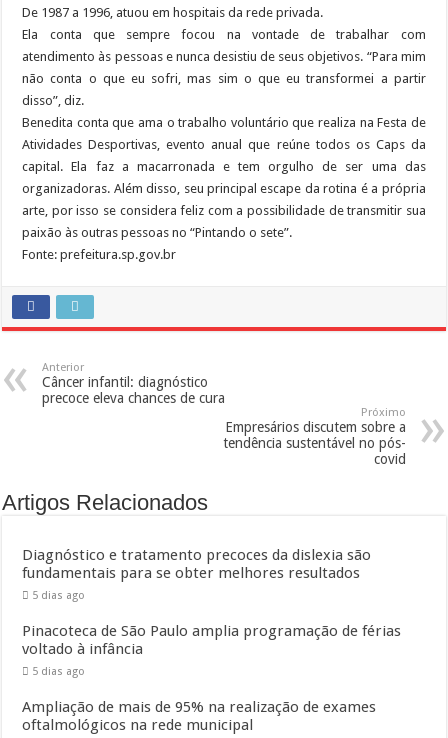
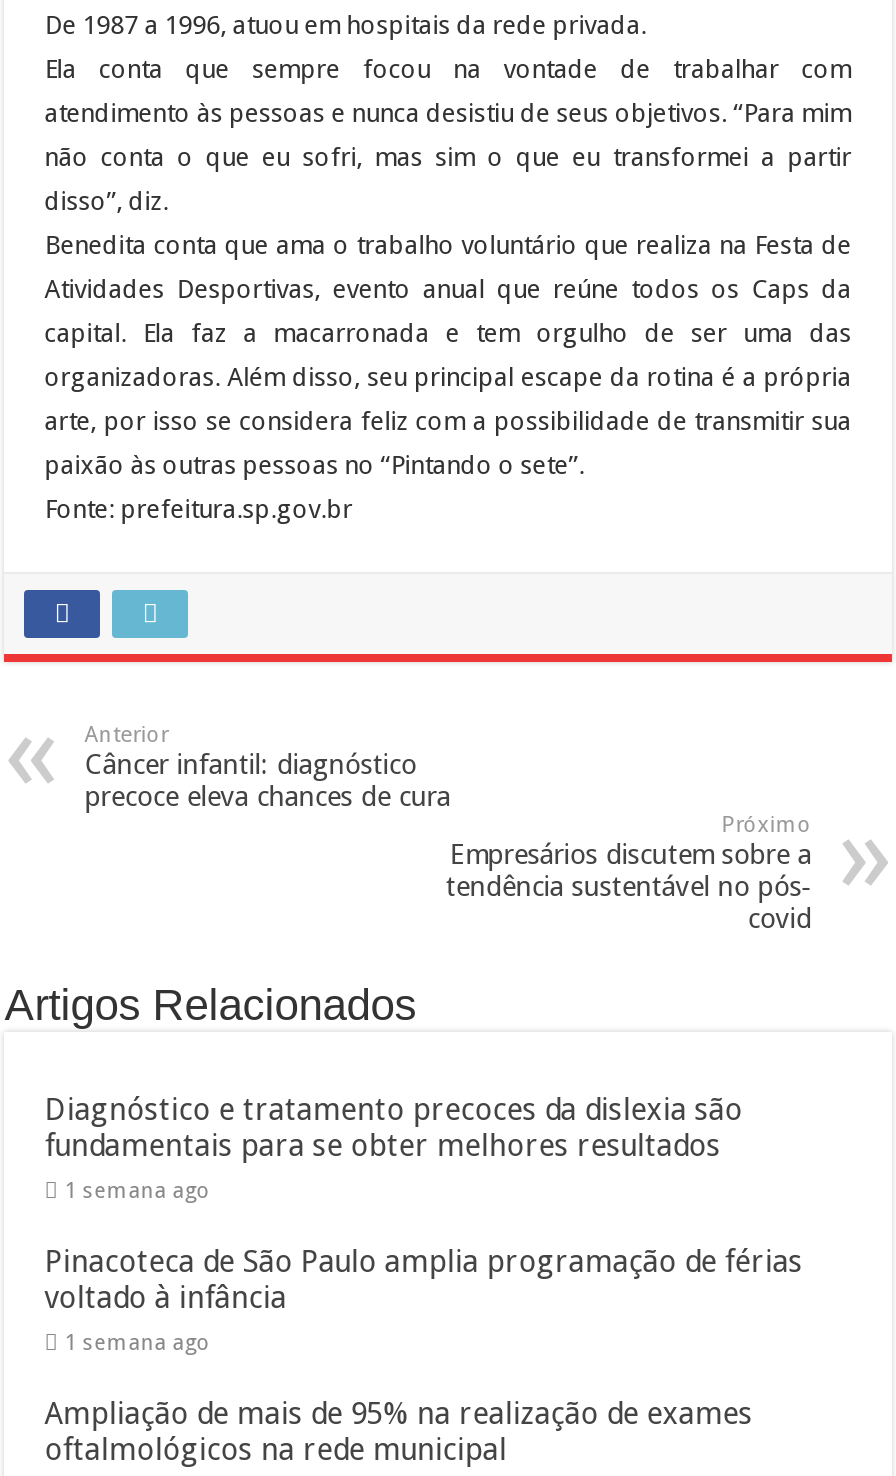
- 5 dias ago
+ 1 semana ago

- 5 dias ago
+ 1 semana ago
